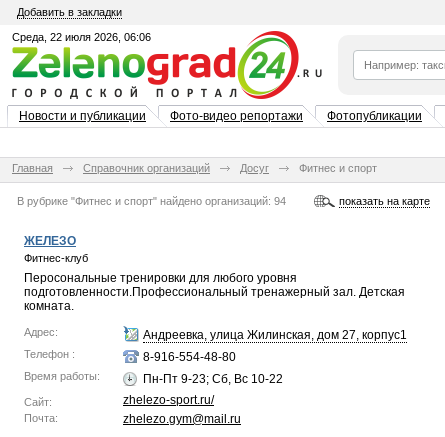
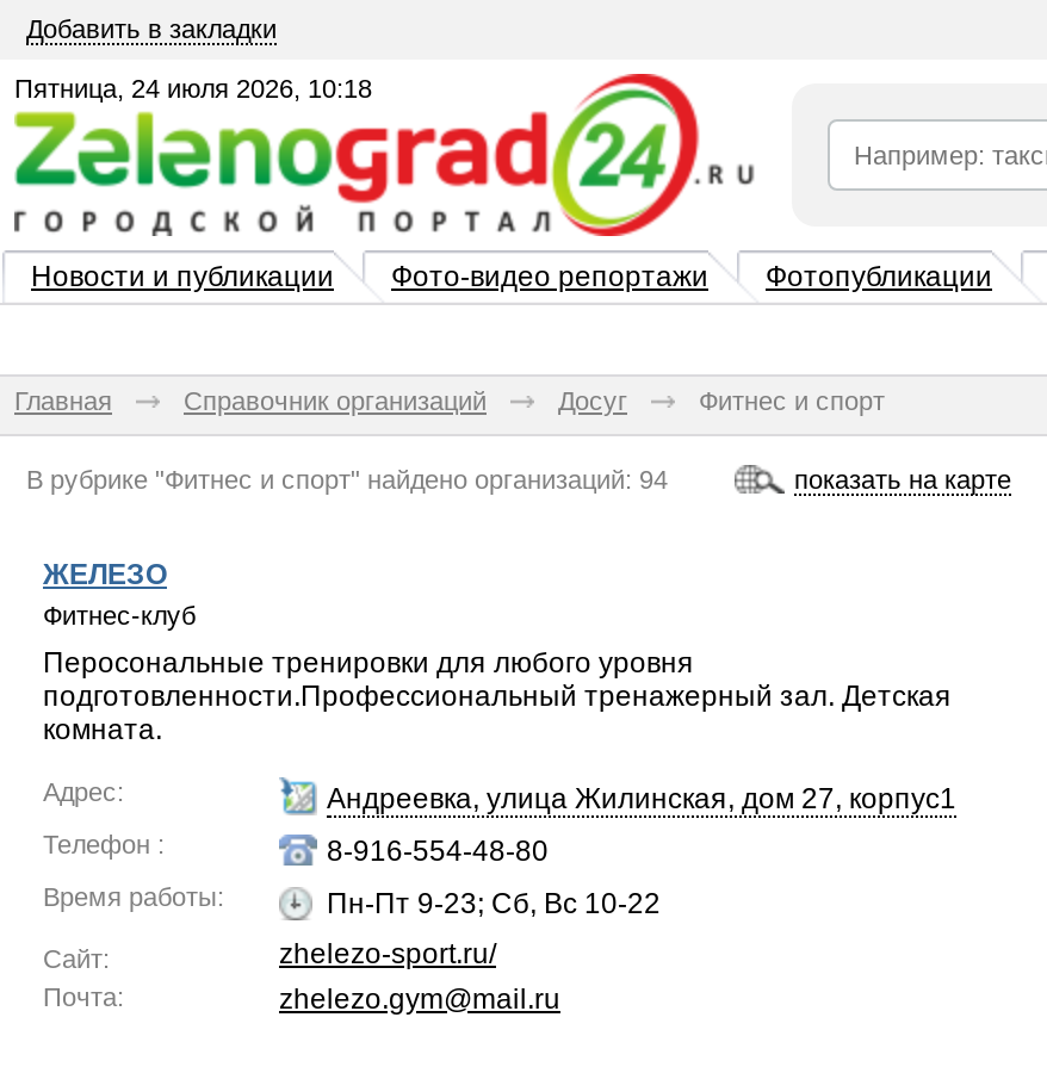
- Среда, 22 июля 2026, 06:06
+ Пятница, 24 июля 2026, 10:18
